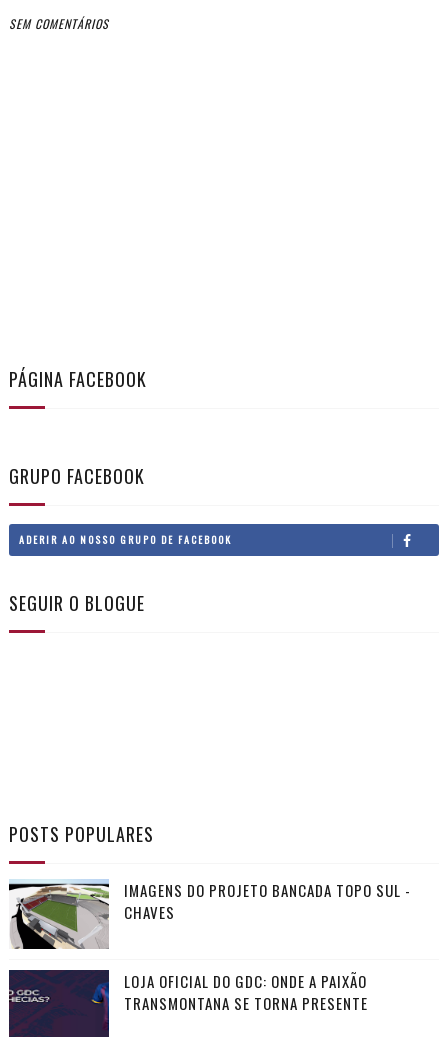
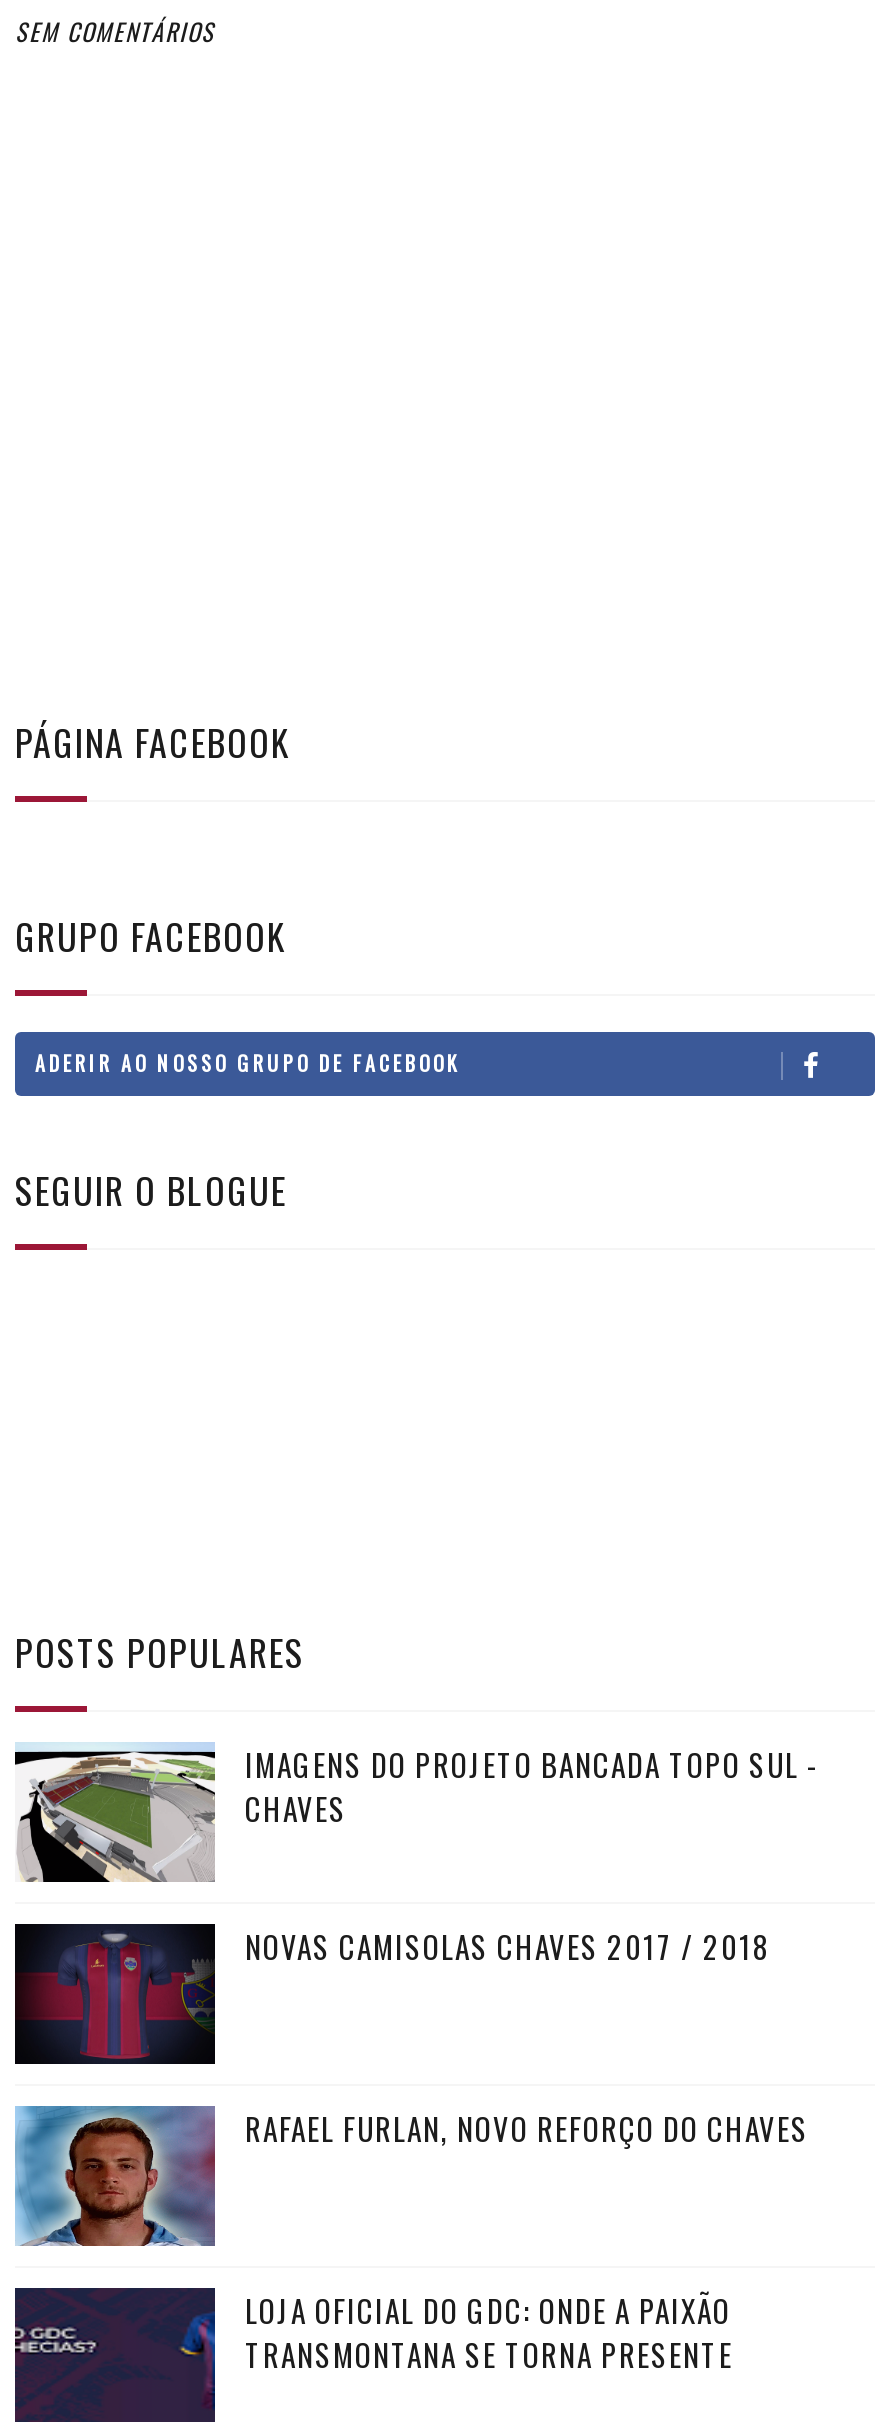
+ [image]
+ RAFAEL FURLAN, NOVO REFORÇO DO CHAVES

+ [image]
+ NOVAS CAMISOLAS CHAVES 2017 / 2018
